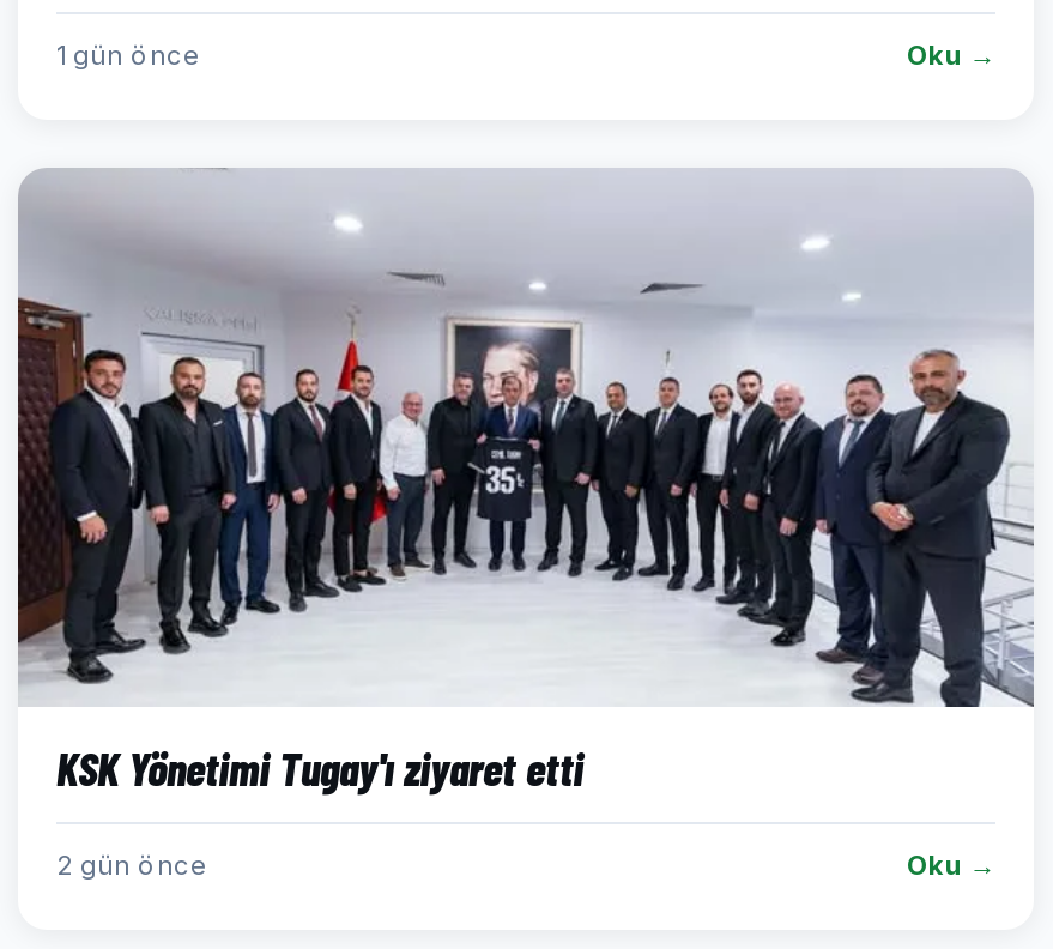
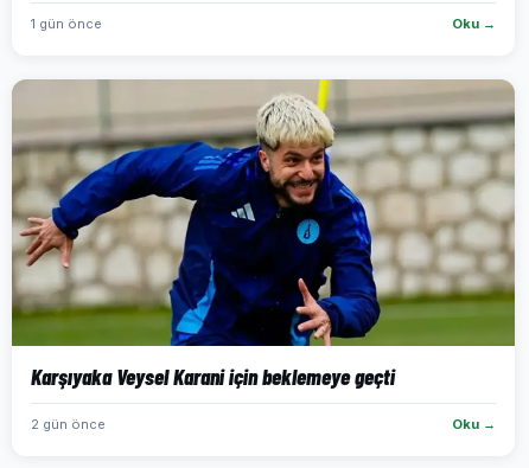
- [image]
- KSK Yönetimi Tugay'ı ziyaret etti
+ [image]
+ Karşıyaka Veysel Karani için beklemeye geçti
